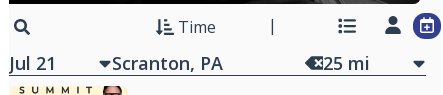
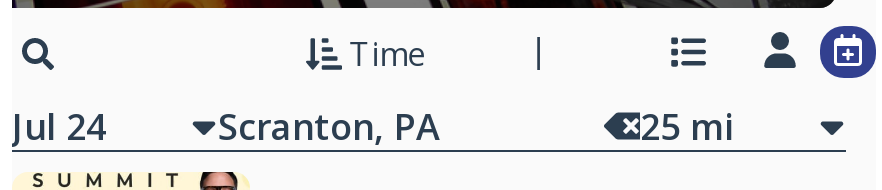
- Jul 21
+ Jul 24
